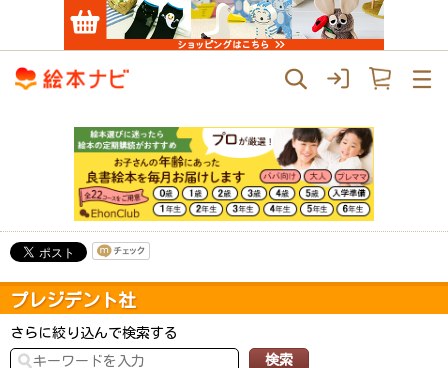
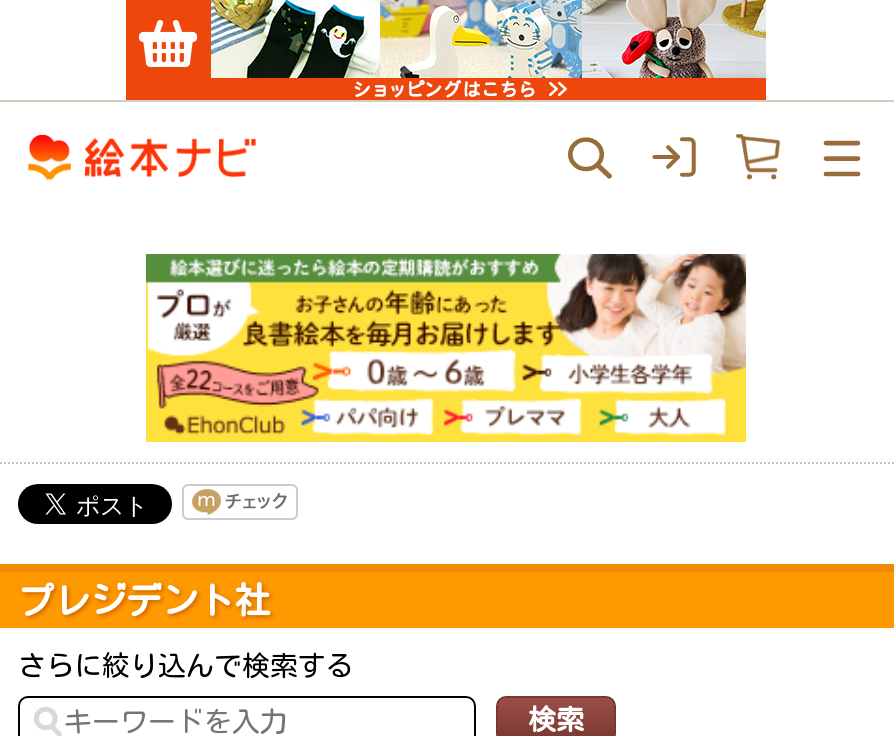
- [image]
+ [image]
